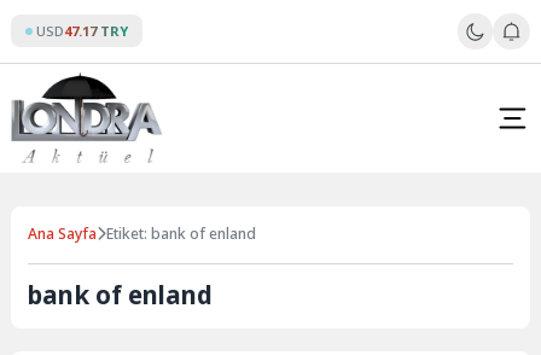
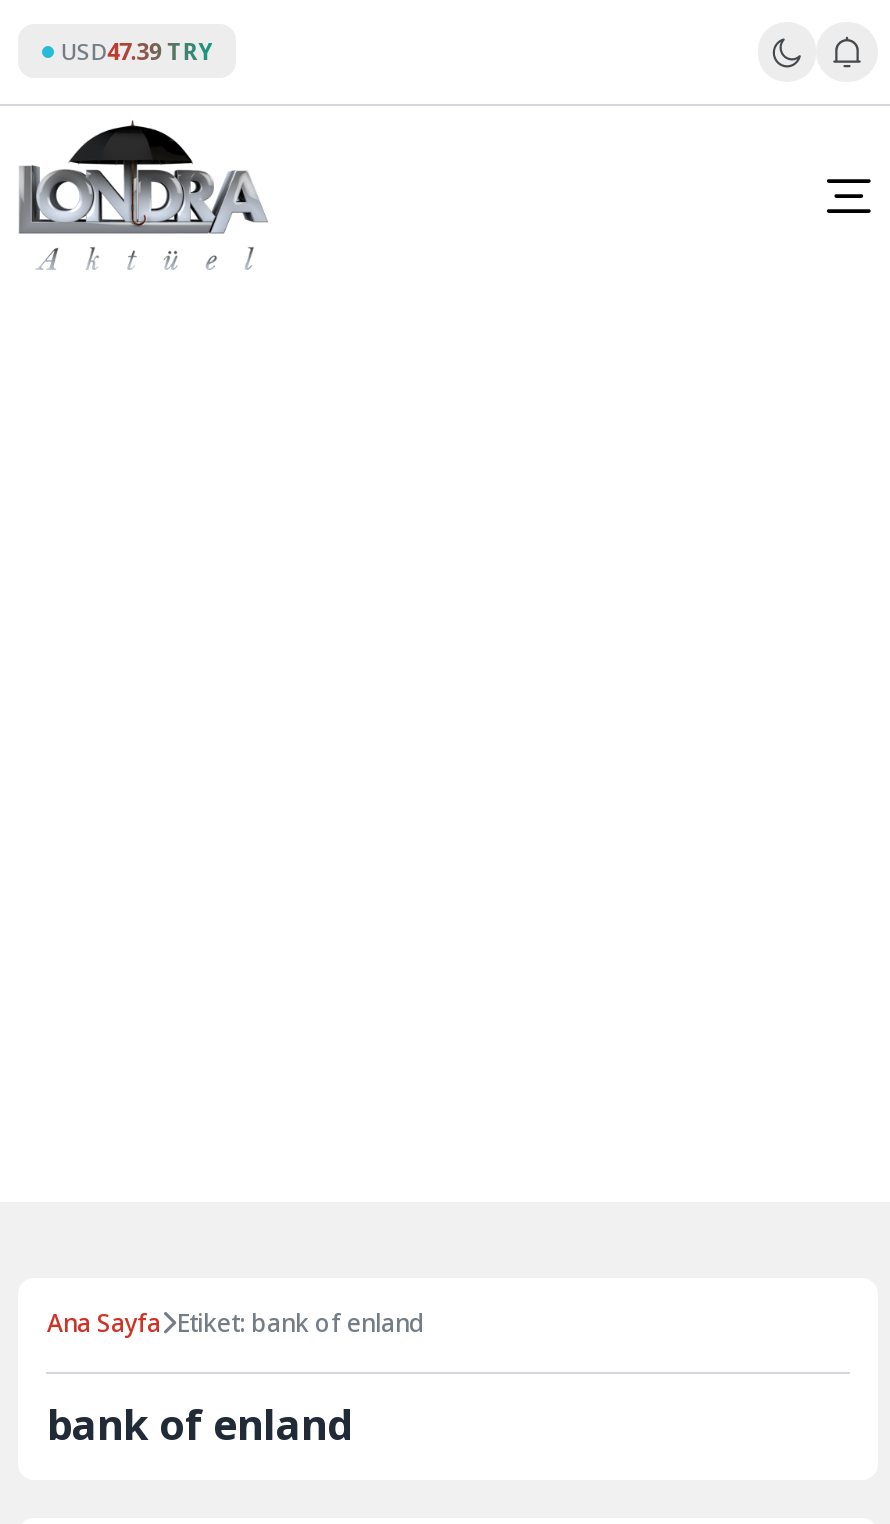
- USD47.17 TRY
+ USD47.39 TRY
